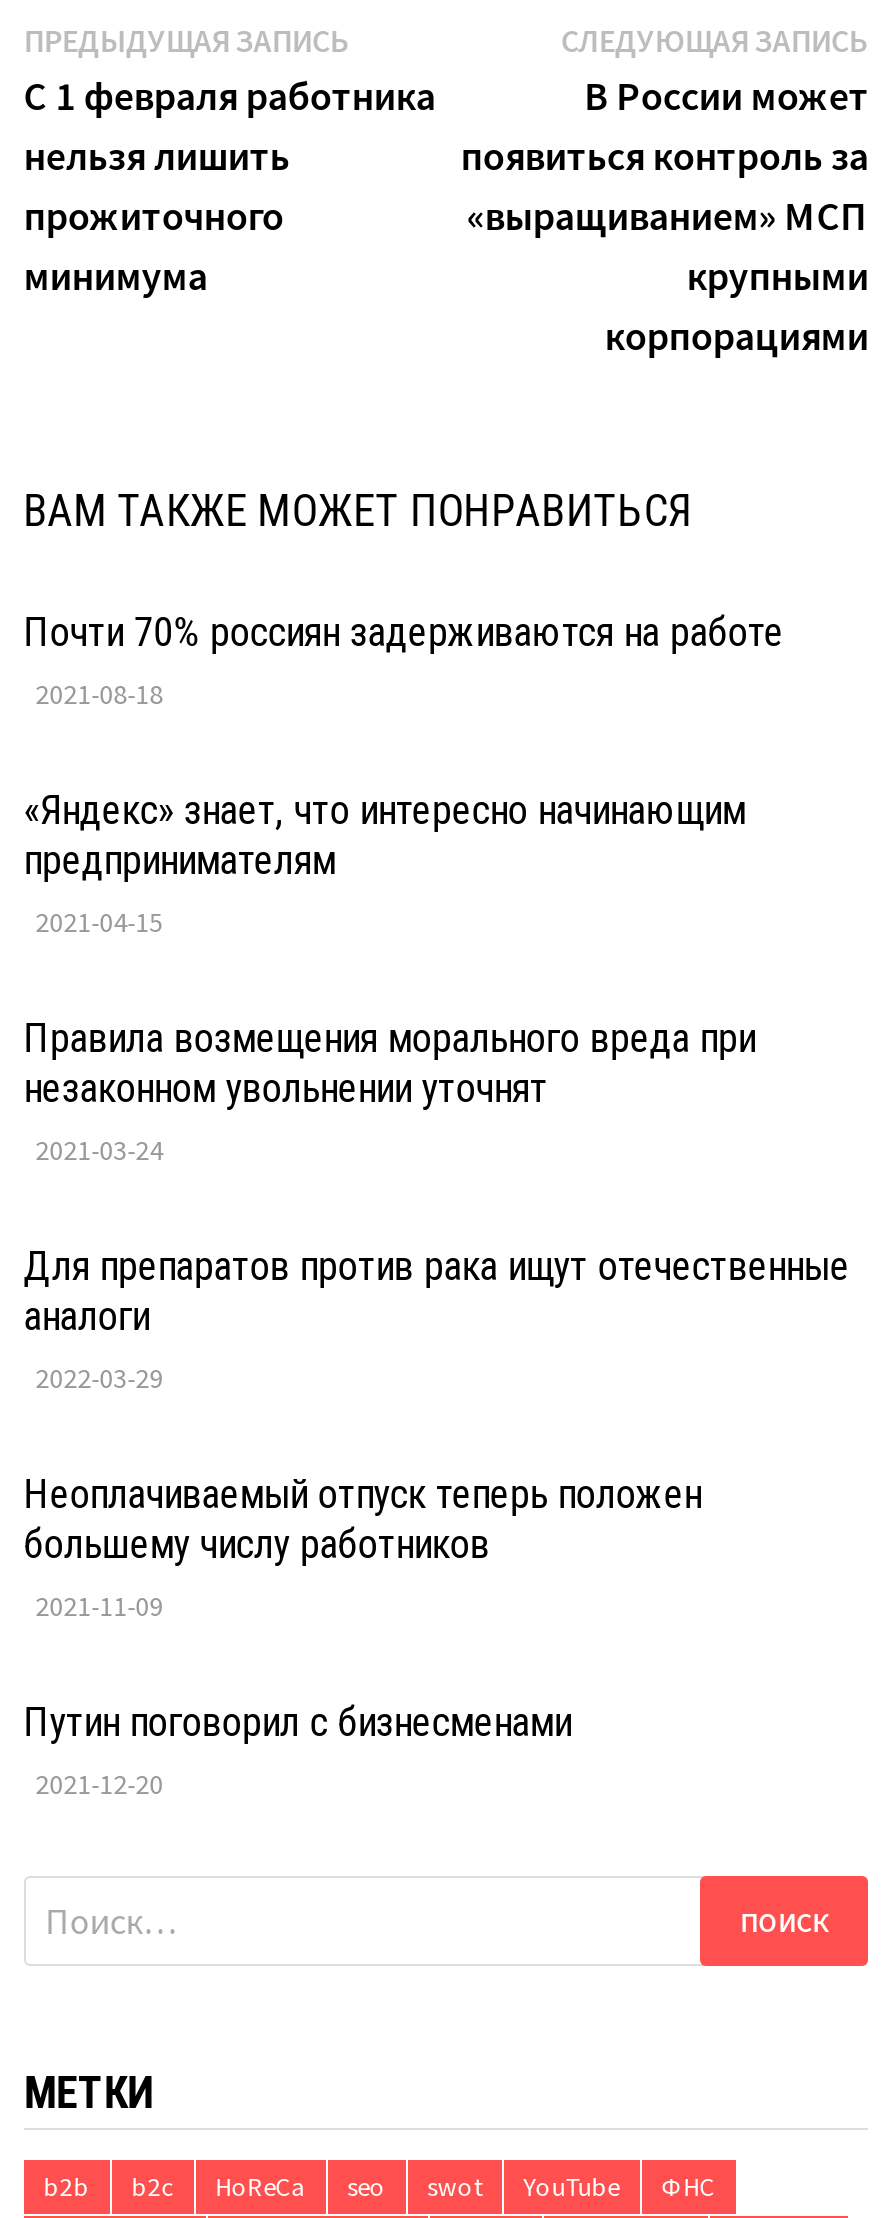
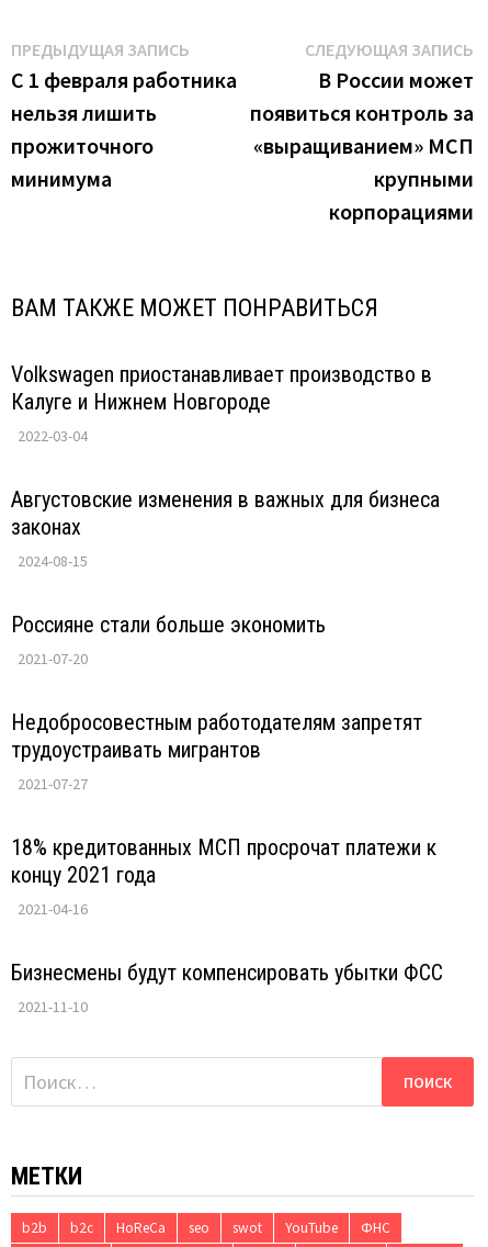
- Почти 70% россиян задерживаются на работе
- 2021-08-18
+ Volkswagen приостанавливает производство в
+ Калуге и Нижнем Новгороде
+ 2022-03-04

- «Яндекс» знает, что интересно начинающим
- предпринимателям
- 2021-04-15
+ Августовские изменения в важных для бизнеса
+ законах
+ 2024-08-15

- Правила возмещения морального вреда при
- незаконном увольнении уточнят
- 2021-03-24
+ Россияне стали больше экономить
+ 2021-07-20

- Для препаратов против рака ищут отечественные
- аналоги
- 2022-03-29
+ Недобросовестным работодателям запретят
+ трудоустраивать мигрантов
+ 2021-07-27

- Неоплачиваемый отпуск теперь положен
- большему числу работников
- 2021-11-09
+ 18% кредитованных МСП просрочат платежи к
+ концу 2021 года
+ 2021-04-16

- Путин поговорил с бизнесменами
- 2021-12-20
+ Бизнесмены будут компенсировать убытки ФСС
+ 2021-11-10
